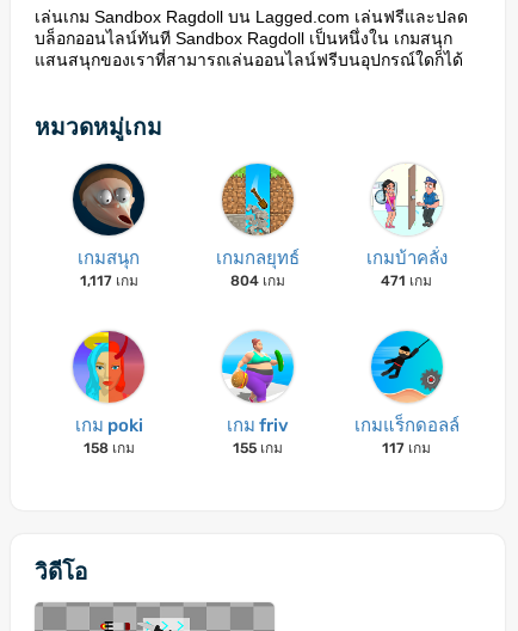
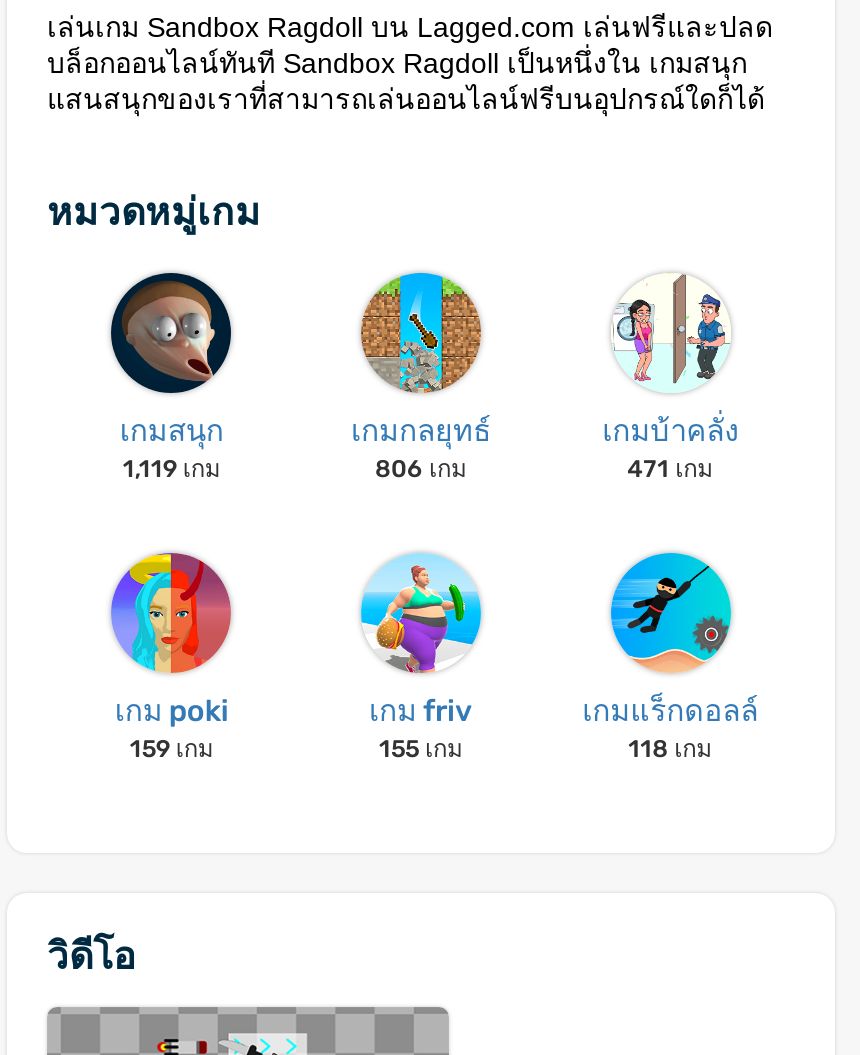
- 1,117 เกม
+ 1,119 เกม

- 804 เกม
+ 806 เกม

- 158 เกม
+ 159 เกม

- 117 เกม
+ 118 เกม
